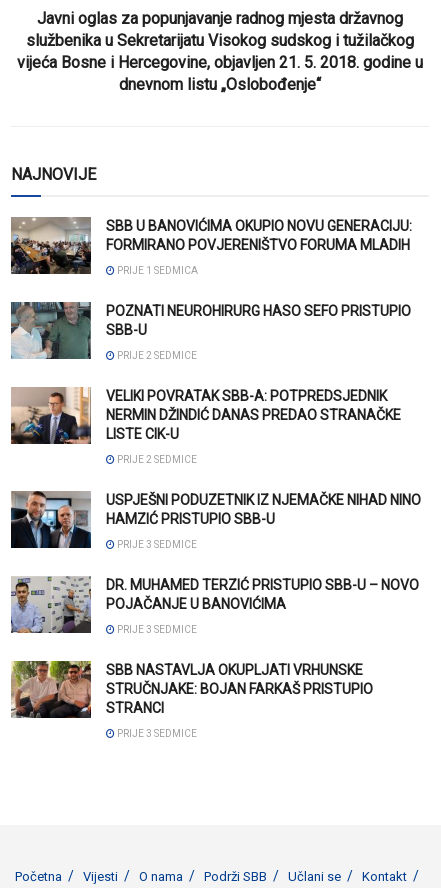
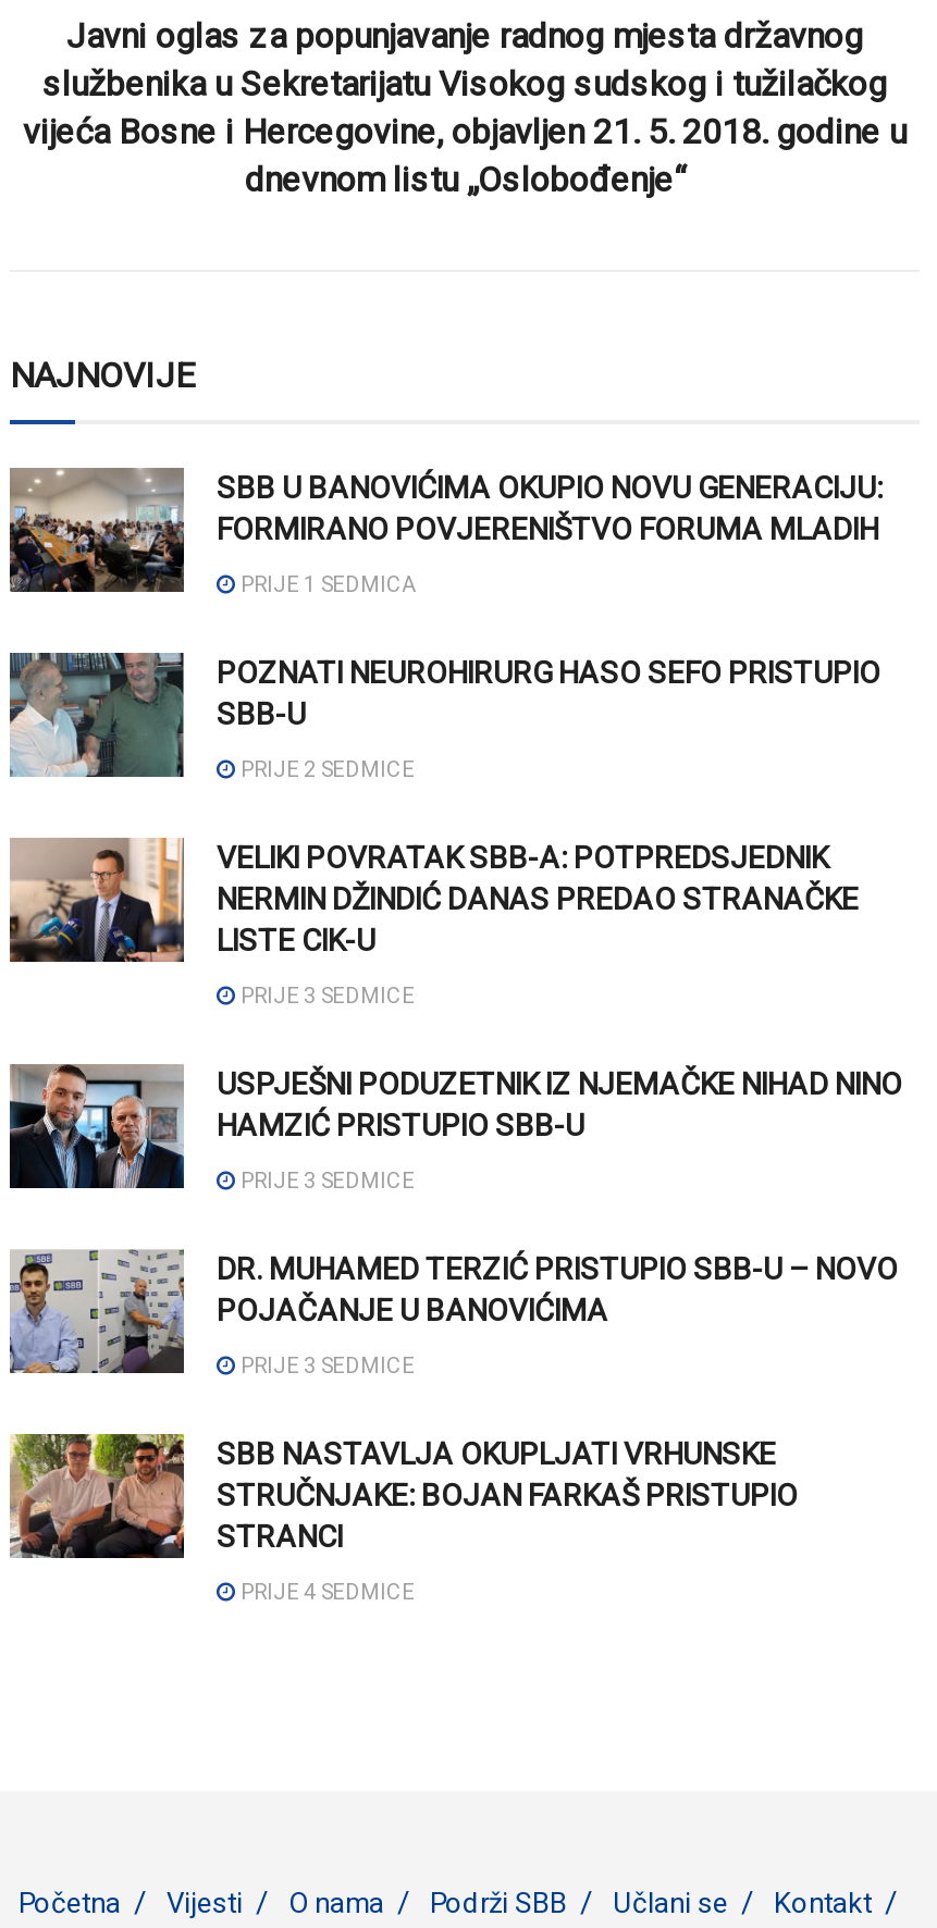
- PRIJE 2 SEDMICE
+ PRIJE 3 SEDMICE

- PRIJE 3 SEDMICE
+ PRIJE 4 SEDMICE
